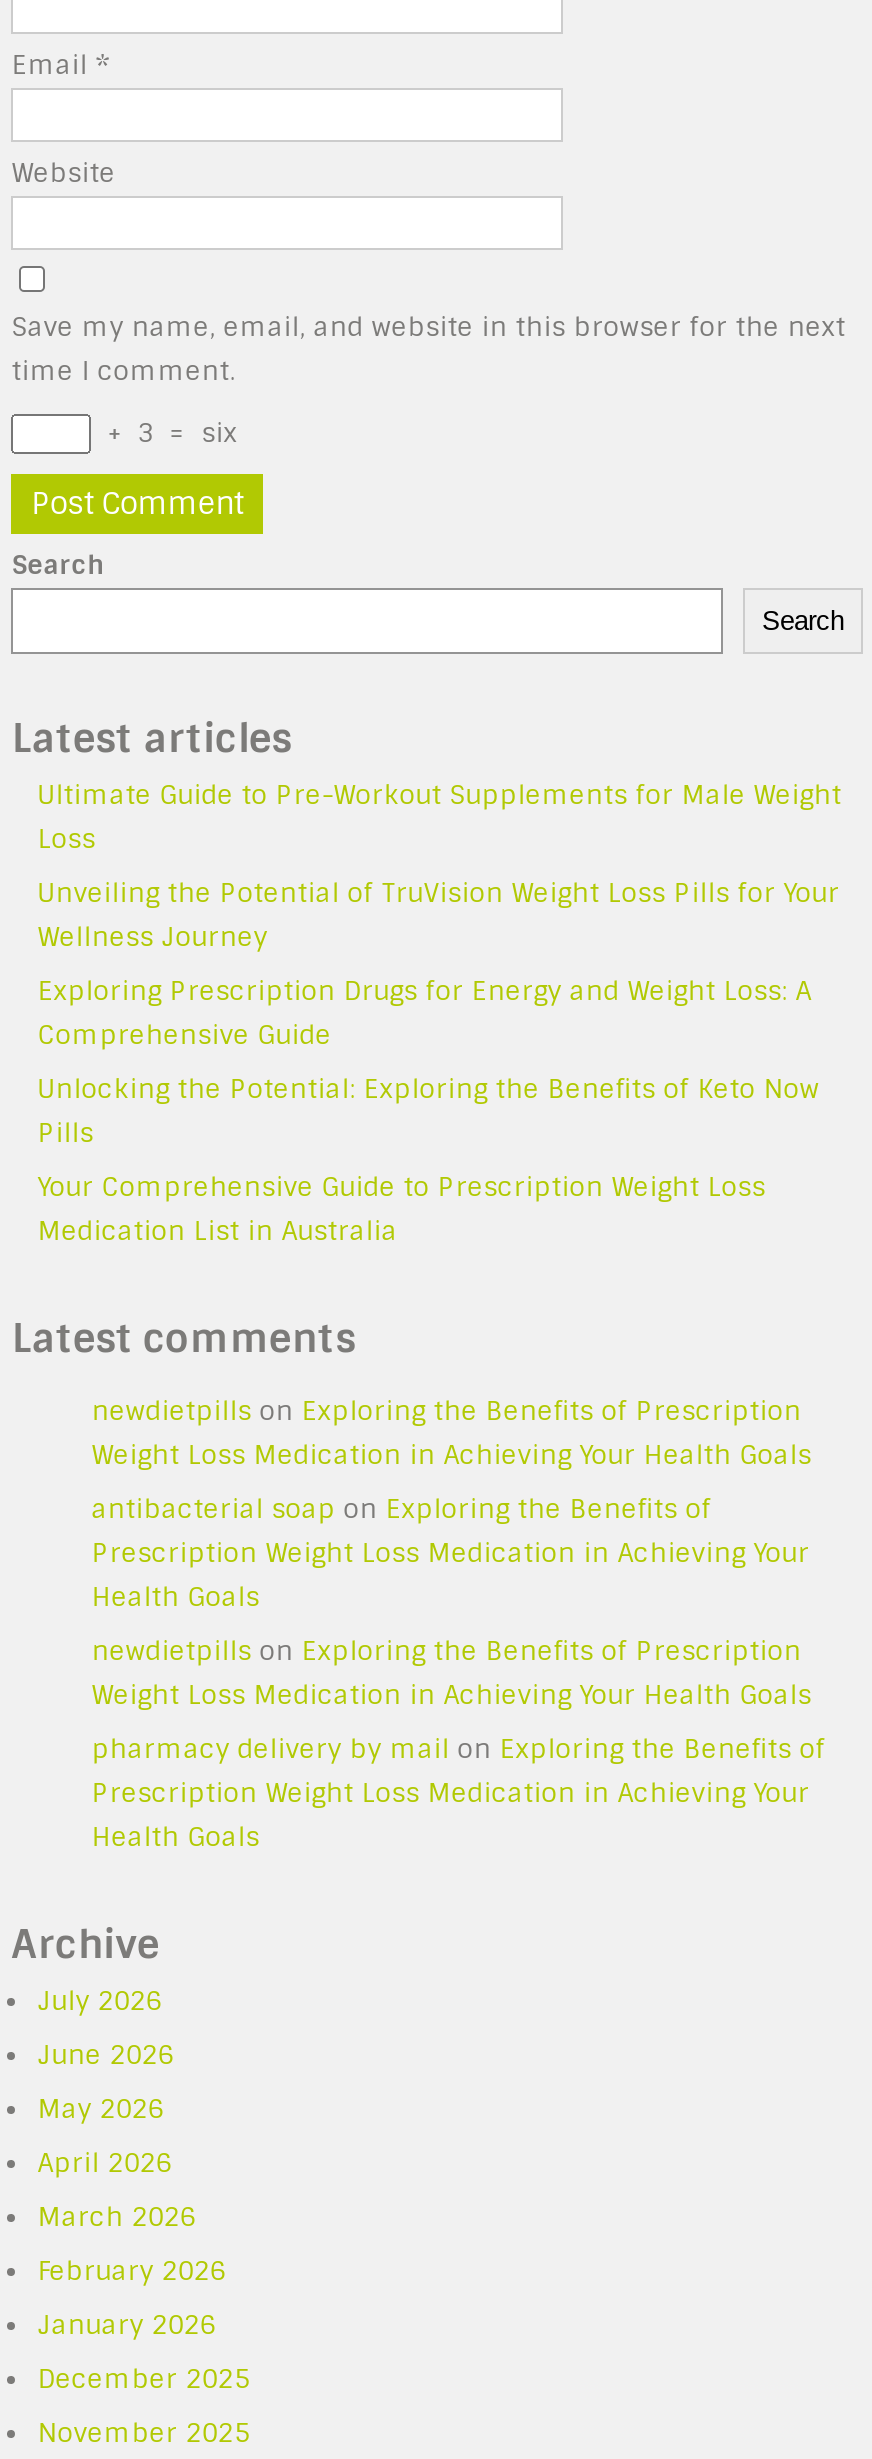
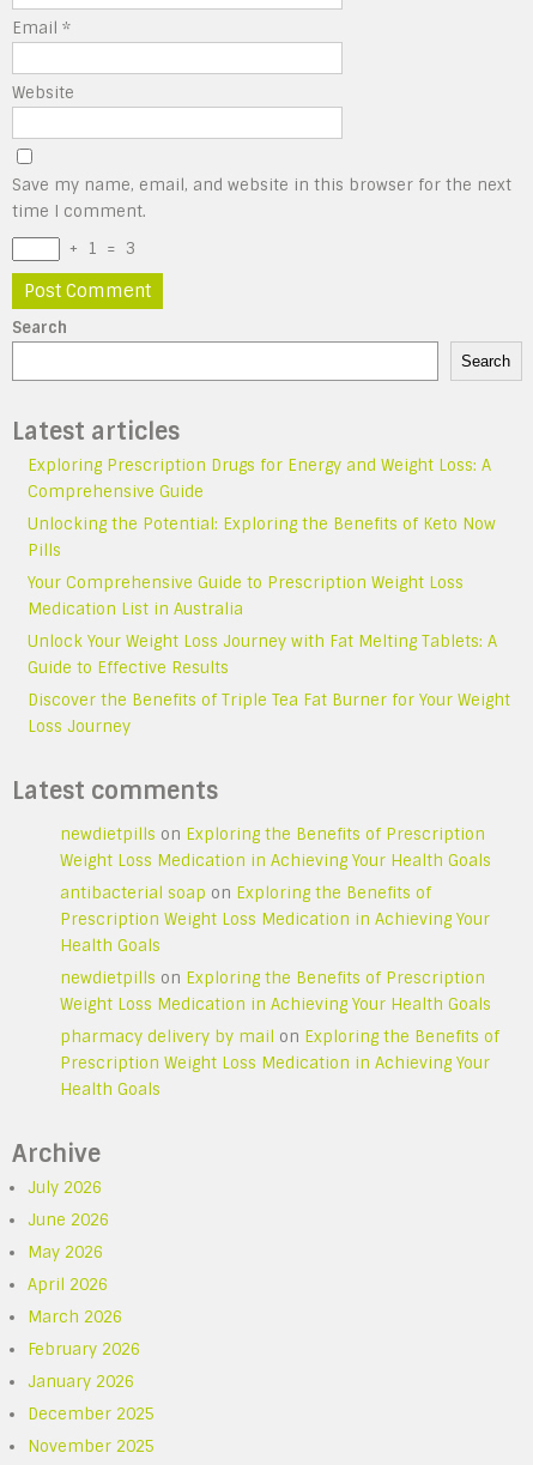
- + 3 = six
+ + 1 = 3

- Ultimate Guide to Pre-Workout Supplements for Male Weight
- Loss
- Unveiling the Potential of TruVision Weight Loss Pills for Your
- Wellness Journey

moved up: Exploring Prescription Drugs for Energy and Weight Loss: A | Comprehensive Guide | Unlocking the Potential: Exploring the Benefits of Keto Now | Pills | Your Comprehensive Guide to Prescription Weight Loss | Medication List in Australia

+ Unlock Your Weight Loss Journey with Fat Melting Tablets: A
+ Guide to Effective Results
+ Discover the Benefits of Triple Tea Fat Burner for Your Weight
+ Loss Journey
